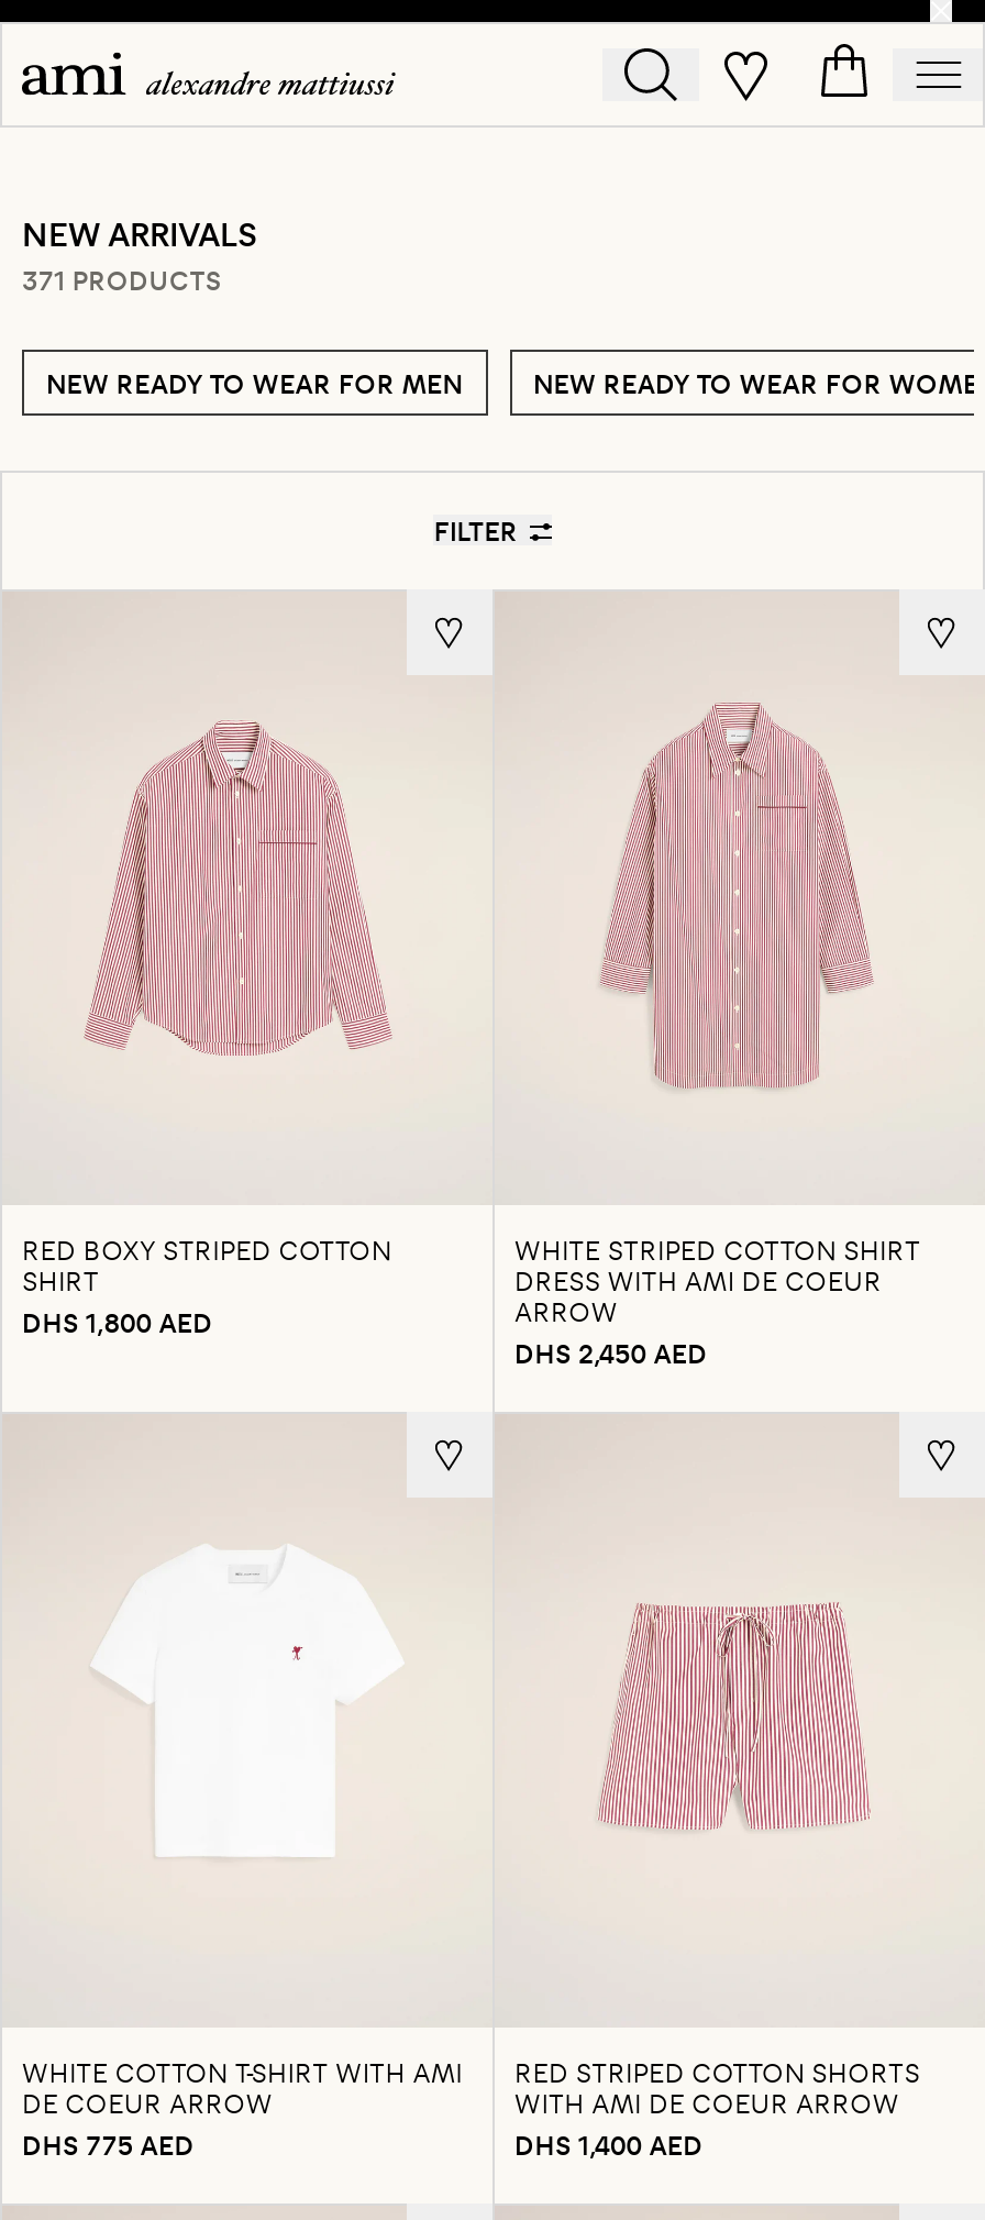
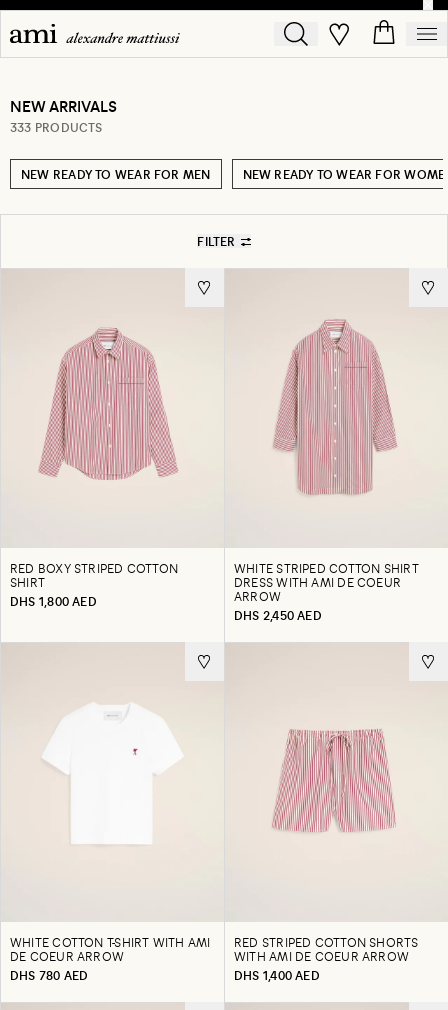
- 371 PRODUCTS
+ 333 PRODUCTS

- DHS 775 AED
+ DHS 780 AED
